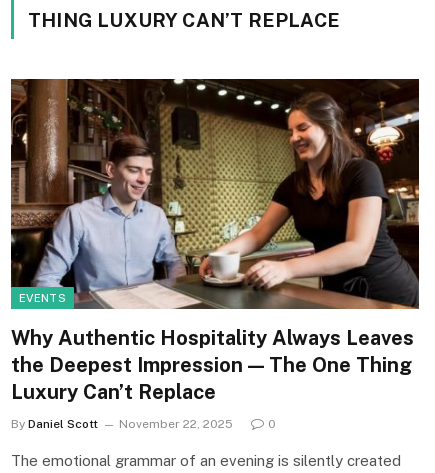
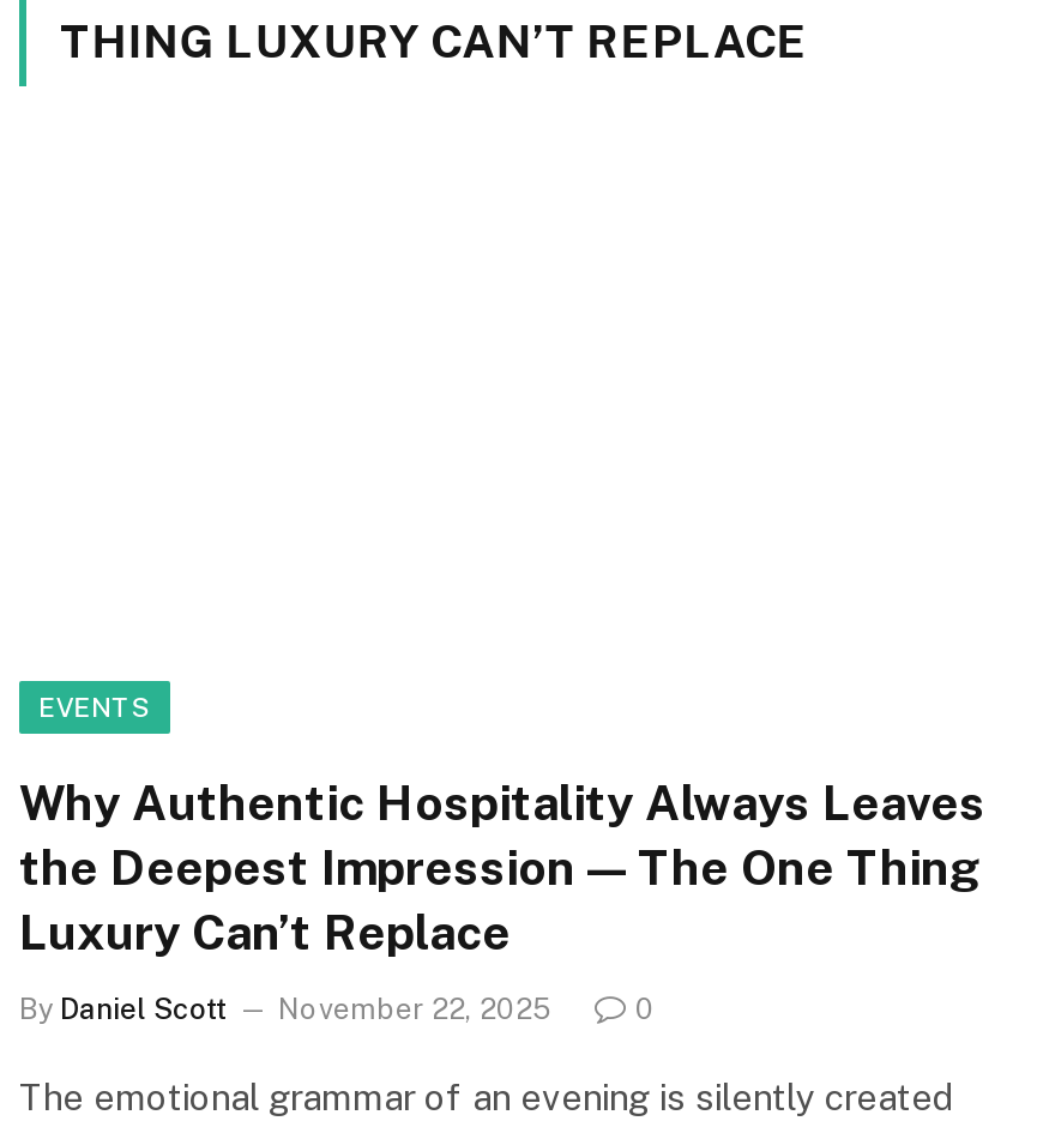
- [image]
